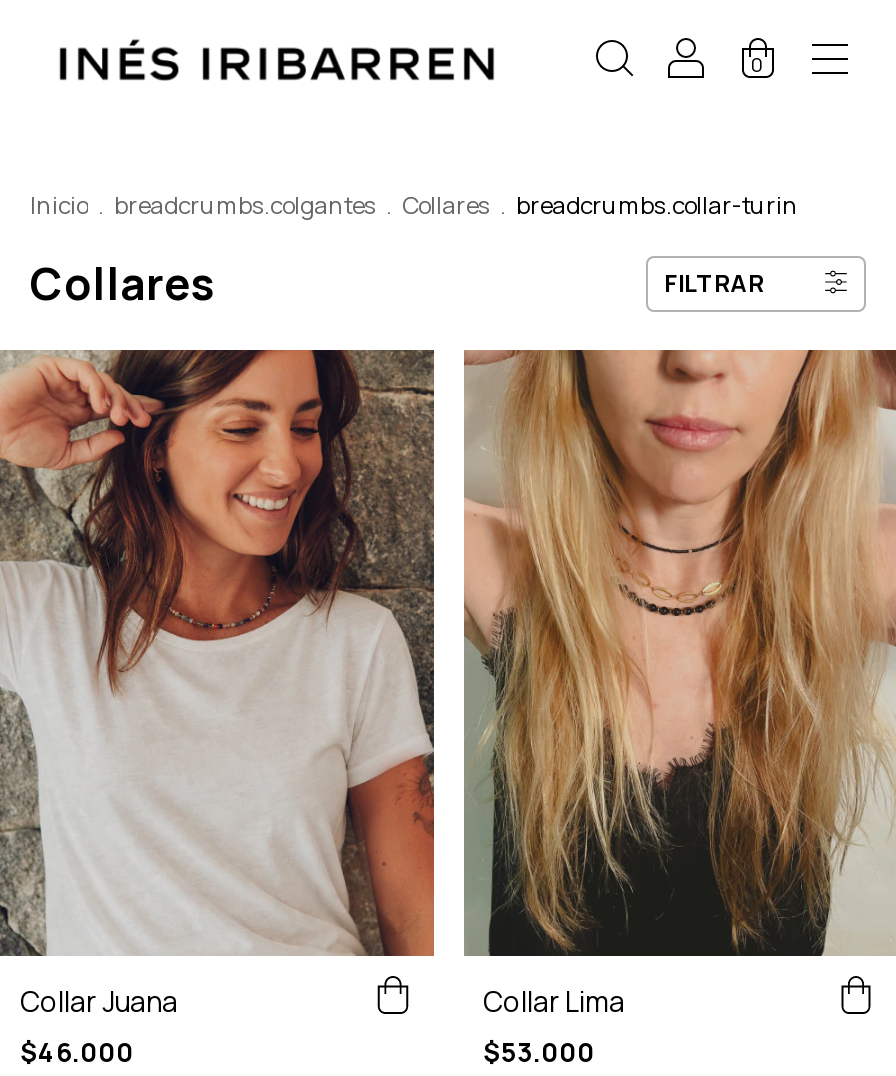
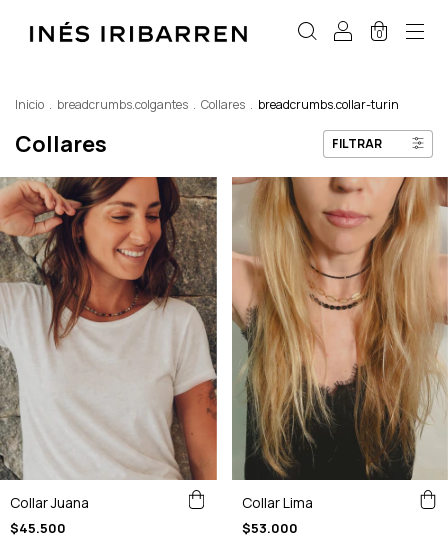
- $46.000
+ $45.500
